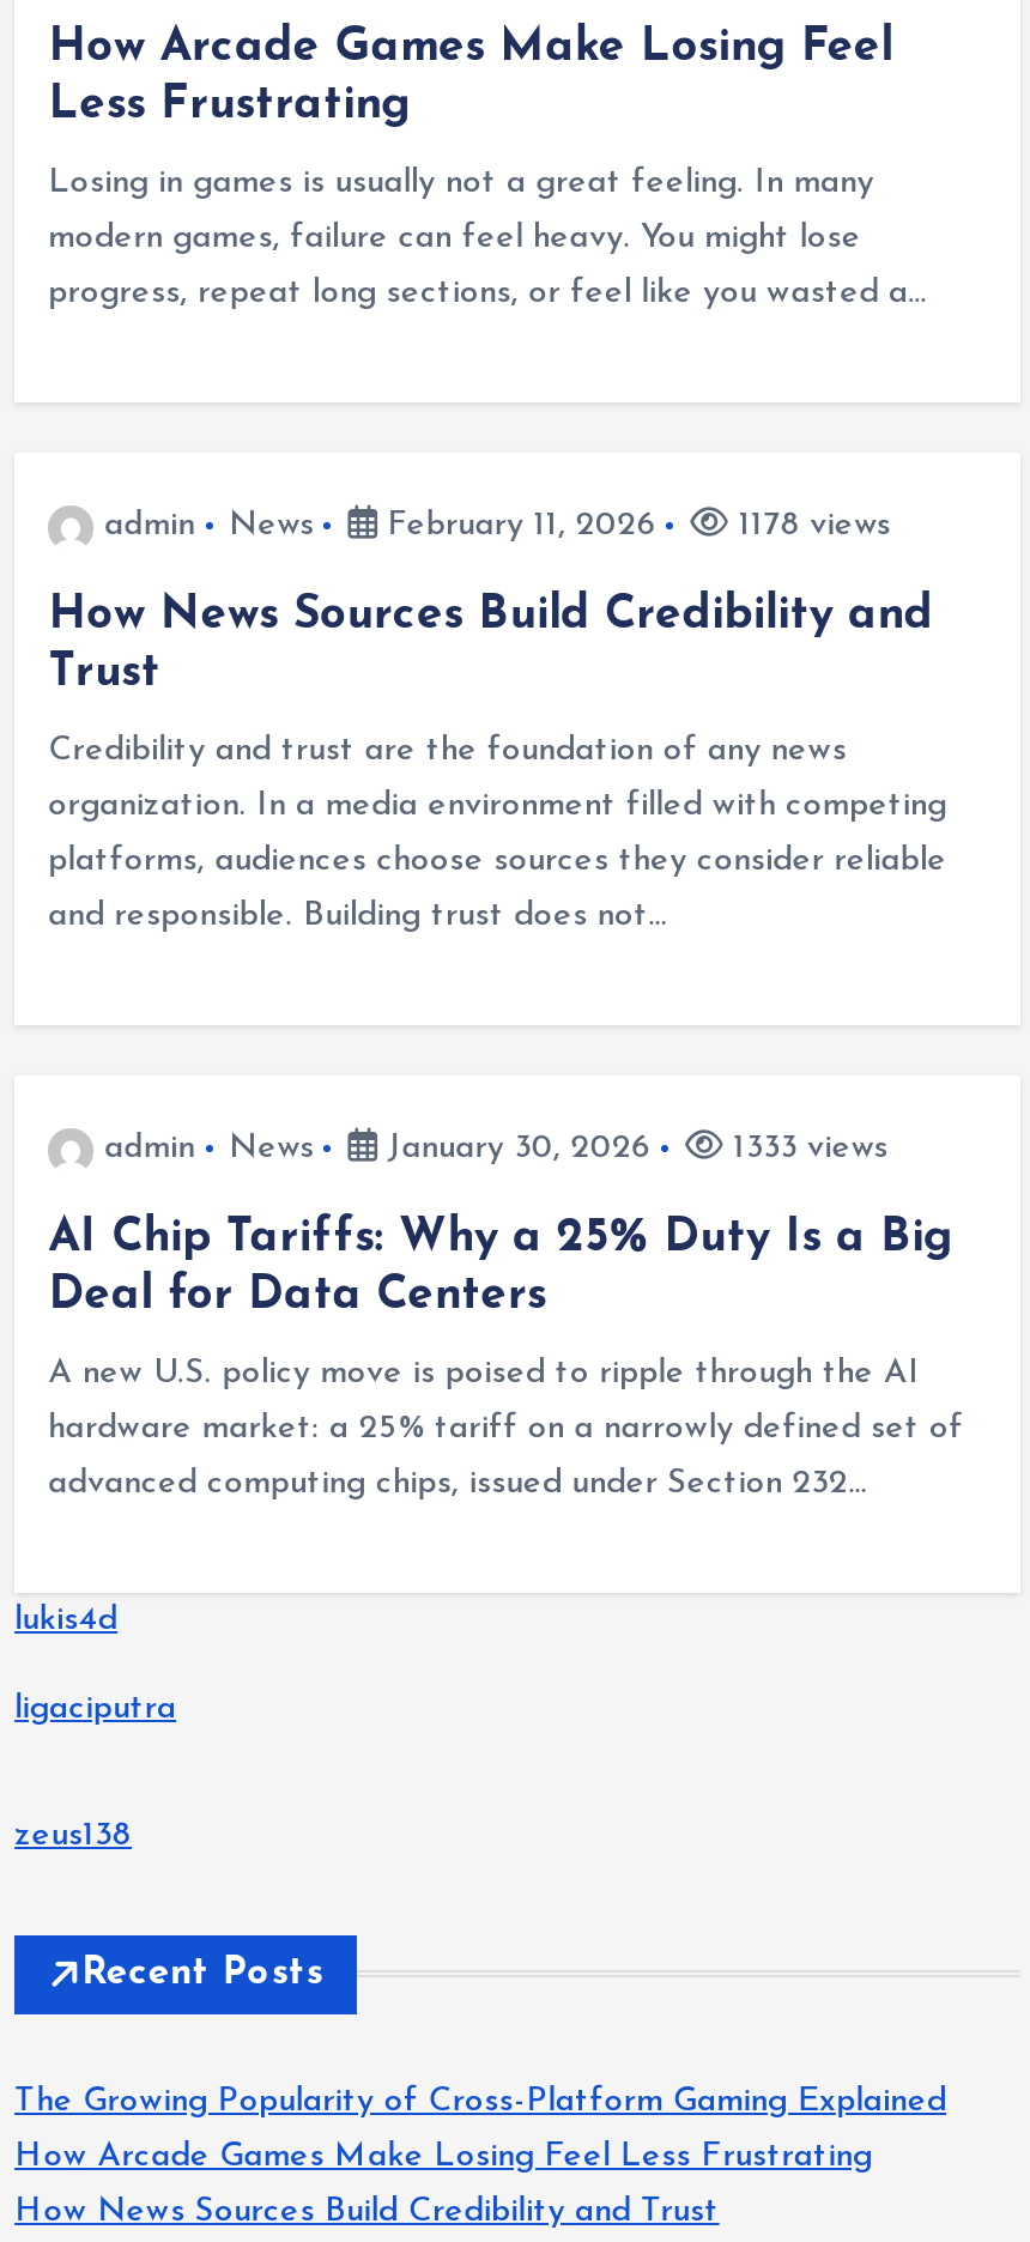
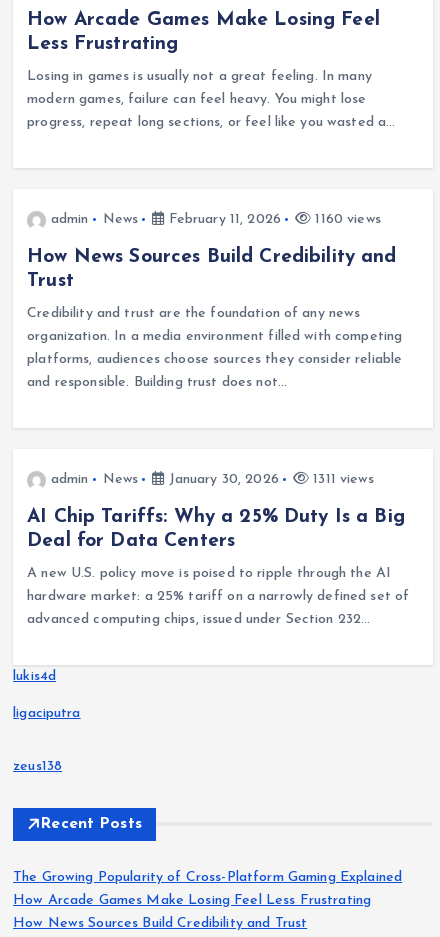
- 1178 views
+ 1160 views

- 1333 views
+ 1311 views
